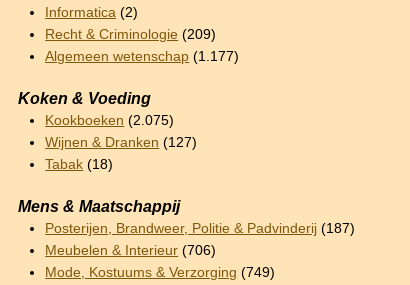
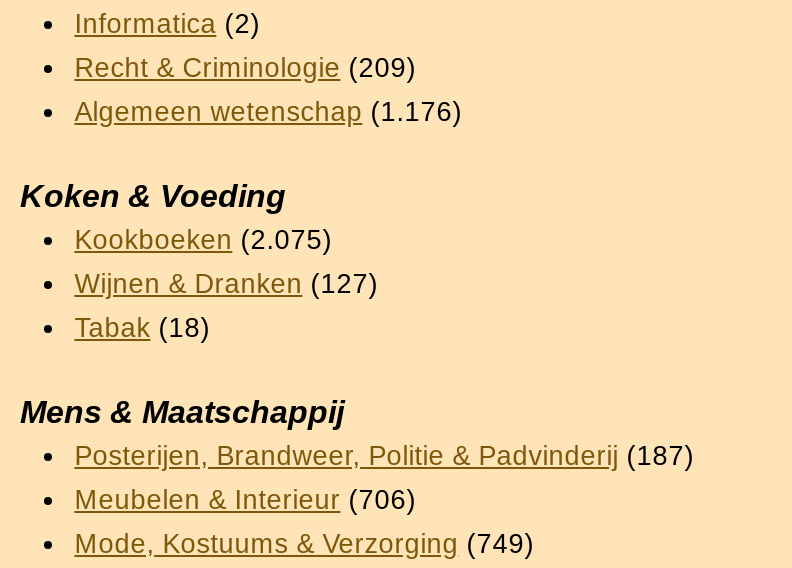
- Algemeen wetenschap (1.177)
+ Algemeen wetenschap (1.176)
